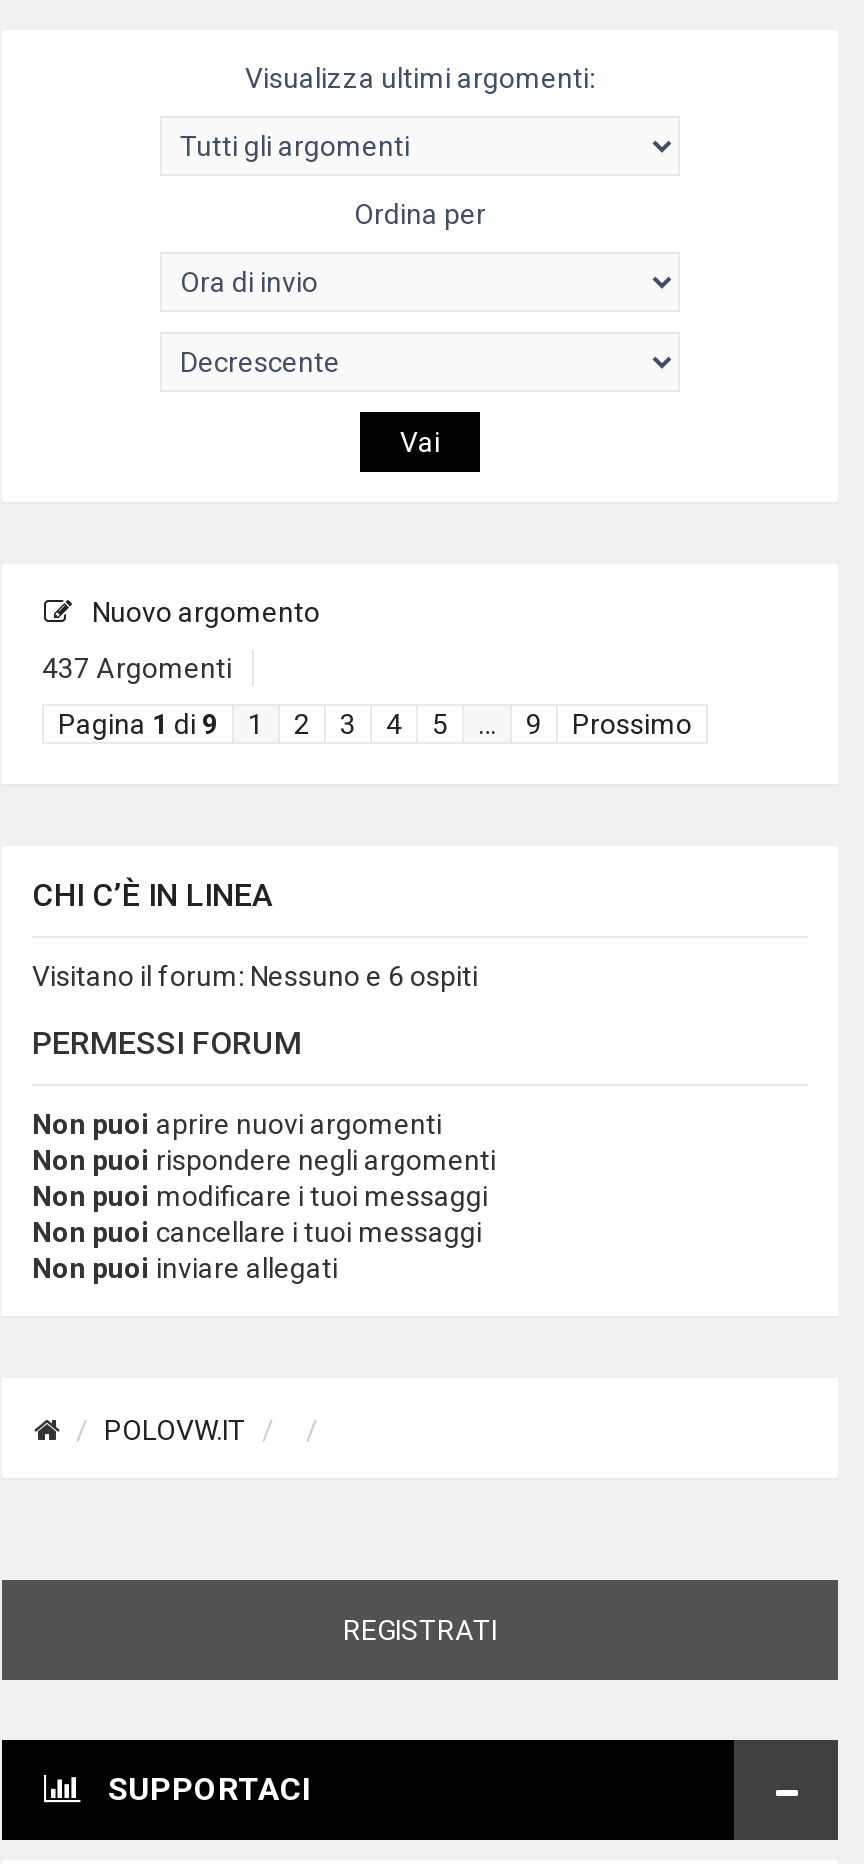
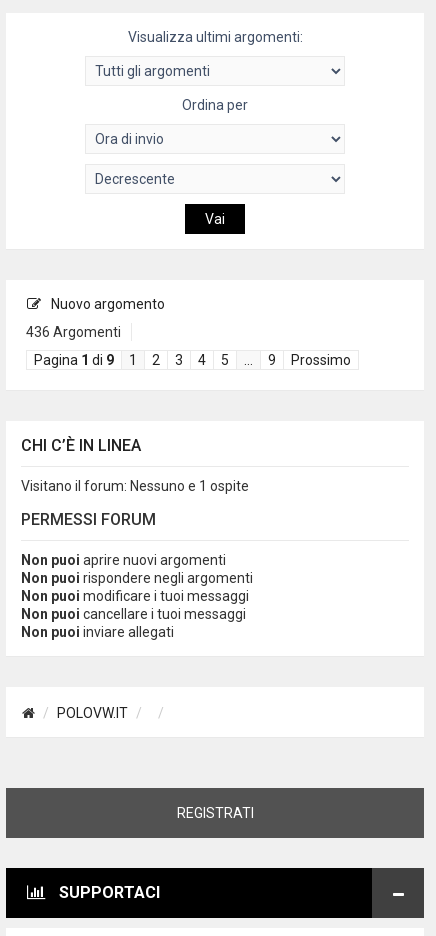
- 437 Argomenti
+ 436 Argomenti

- Visitano il forum: Nessuno e 6 ospiti
+ Visitano il forum: Nessuno e 1 ospite
